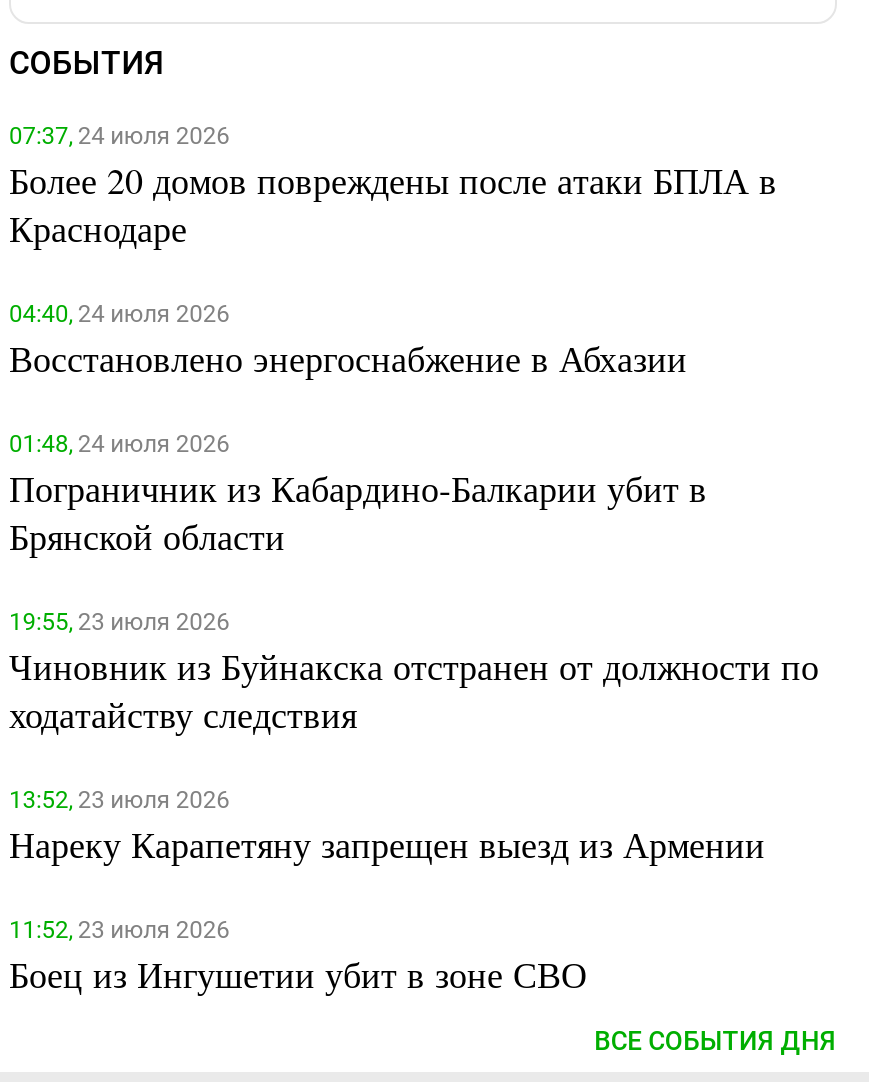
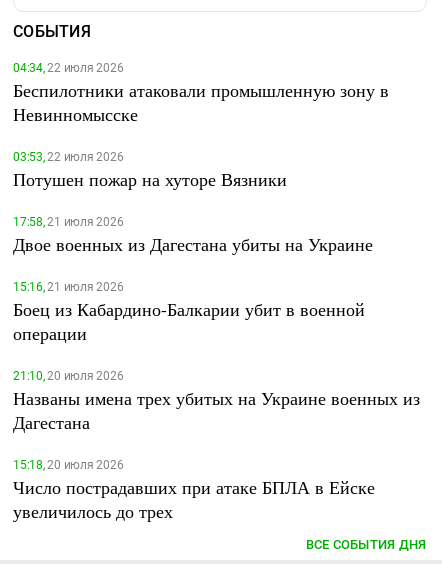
- 07:37, 24 июля 2026
- Более 20 домов повреждены после атаки БПЛА в
- Краснодаре
+ 04:34, 22 июля 2026
+ Беспилотники атаковали промышленную зону в
+ Невинномысске

- 04:40, 24 июля 2026
- Восстановлено энергоснабжение в Абхазии
+ 03:53, 22 июля 2026
+ Потушен пожар на хуторе Вязники

- 01:48, 24 июля 2026
- Пограничник из Кабардино-Балкарии убит в
- Брянской области
+ 17:58, 21 июля 2026
+ Двое военных из Дагестана убиты на Украине

- 19:55, 23 июля 2026
- Чиновник из Буйнакска отстранен от должности по
- ходатайству следствия
+ 15:16, 21 июля 2026
+ Боец из Кабардино-Балкарии убит в военной
+ операции

- 13:52, 23 июля 2026
- Нареку Карапетяну запрещен выезд из Армении
+ 21:10, 20 июля 2026
+ Названы имена трех убитых на Украине военных из
+ Дагестана

- 11:52, 23 июля 2026
- Боец из Ингушетии убит в зоне СВО
+ 15:18, 20 июля 2026
+ Число пострадавших при атаке БПЛА в Ейске
+ увеличилось до трех
